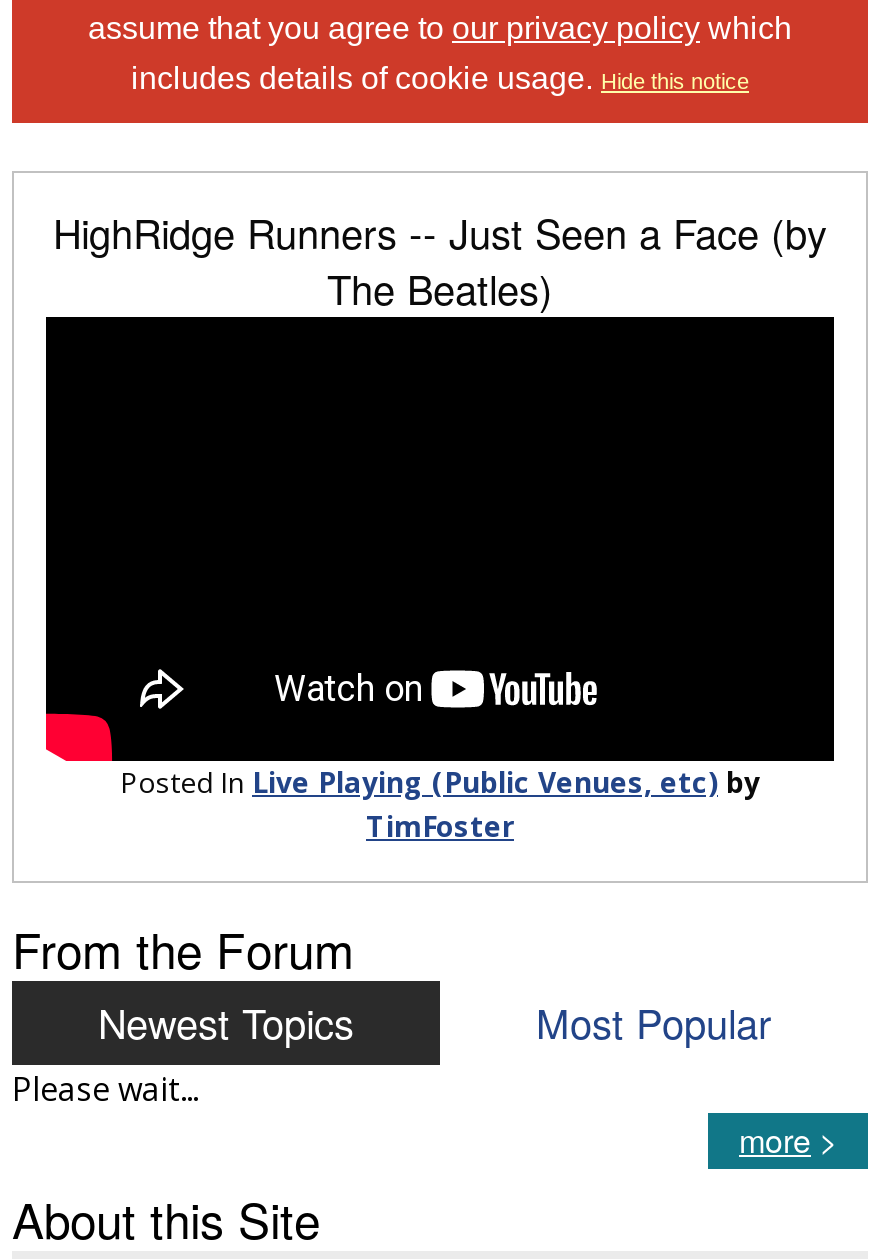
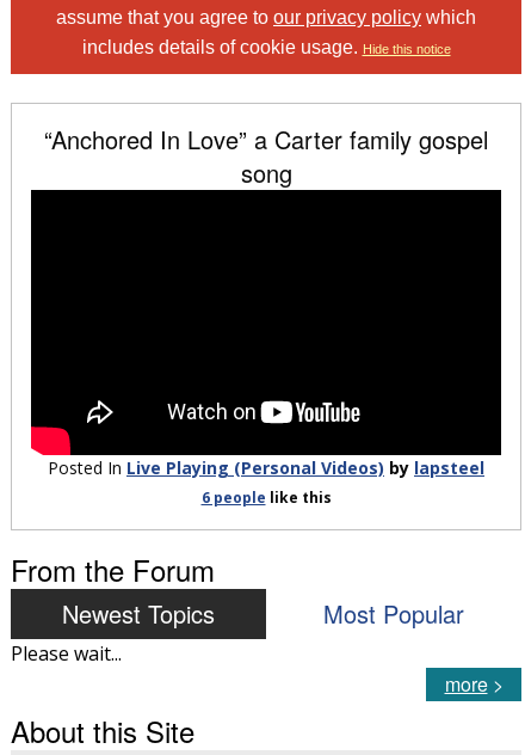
- HighRidge Runners -- Just Seen a Face (by
- The Beatles)
+ “Anchored In Love” a Carter family gospel
+ song

- Posted InLive Playing (Public Venues, etc)by
- TimFoster
+ Posted InLive Playing (Personal Videos)bylapsteel
+ 6 people like this
